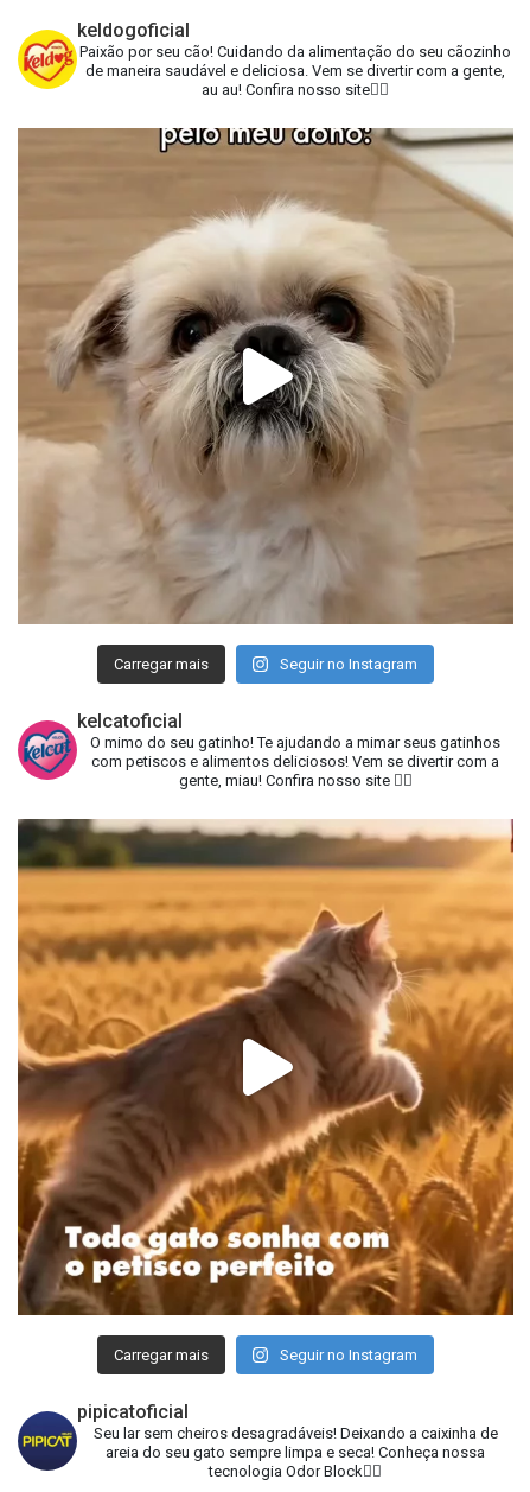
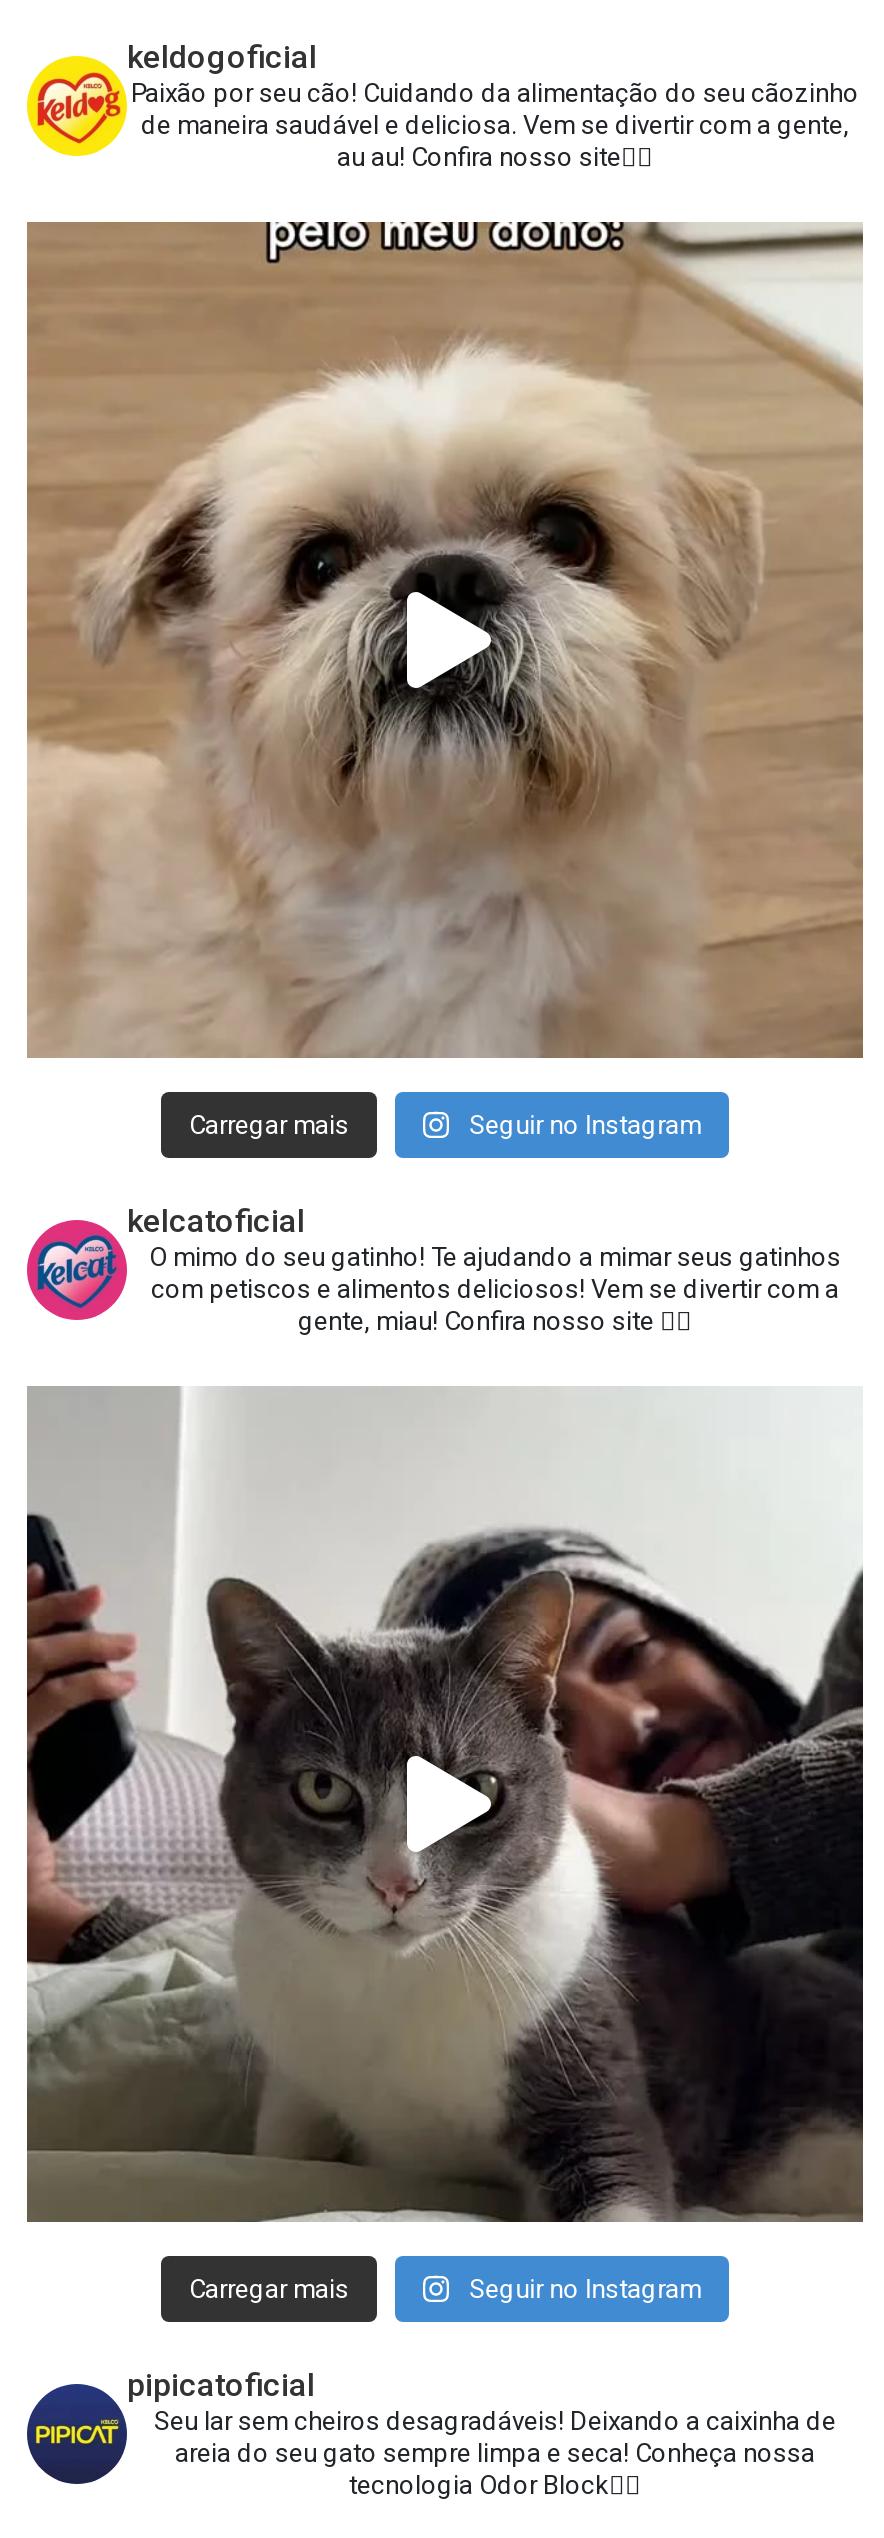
- [image]
+ [image]
